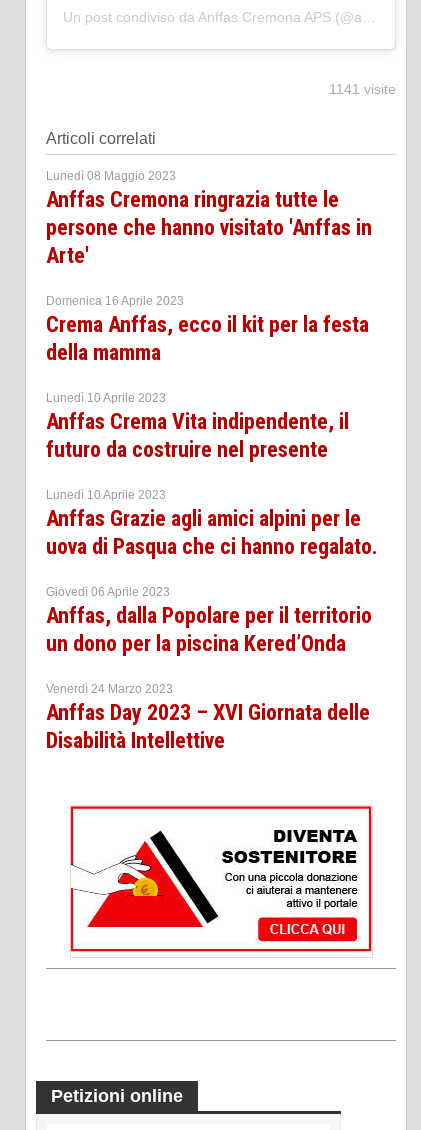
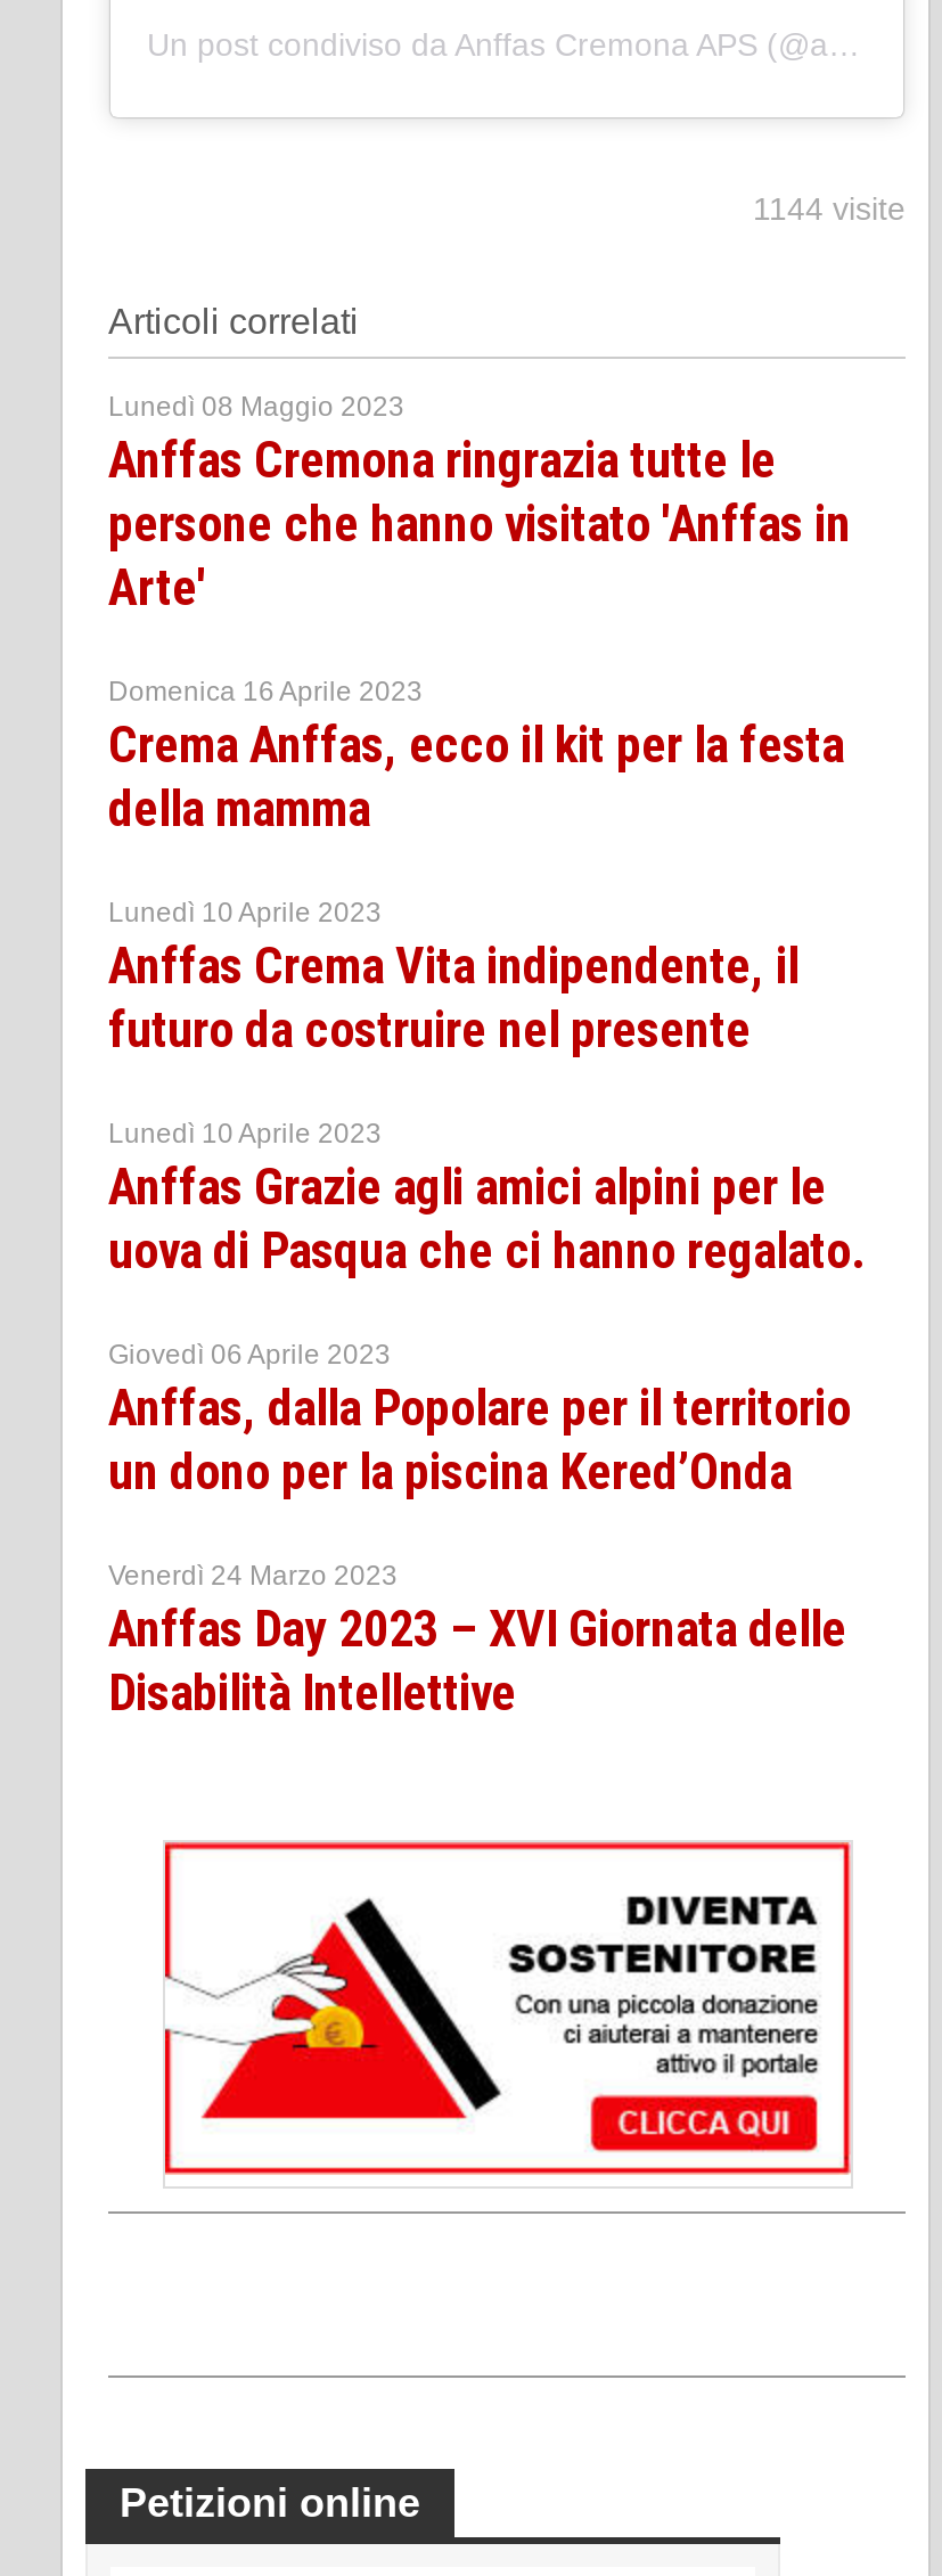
- 1141 visite
+ 1144 visite
